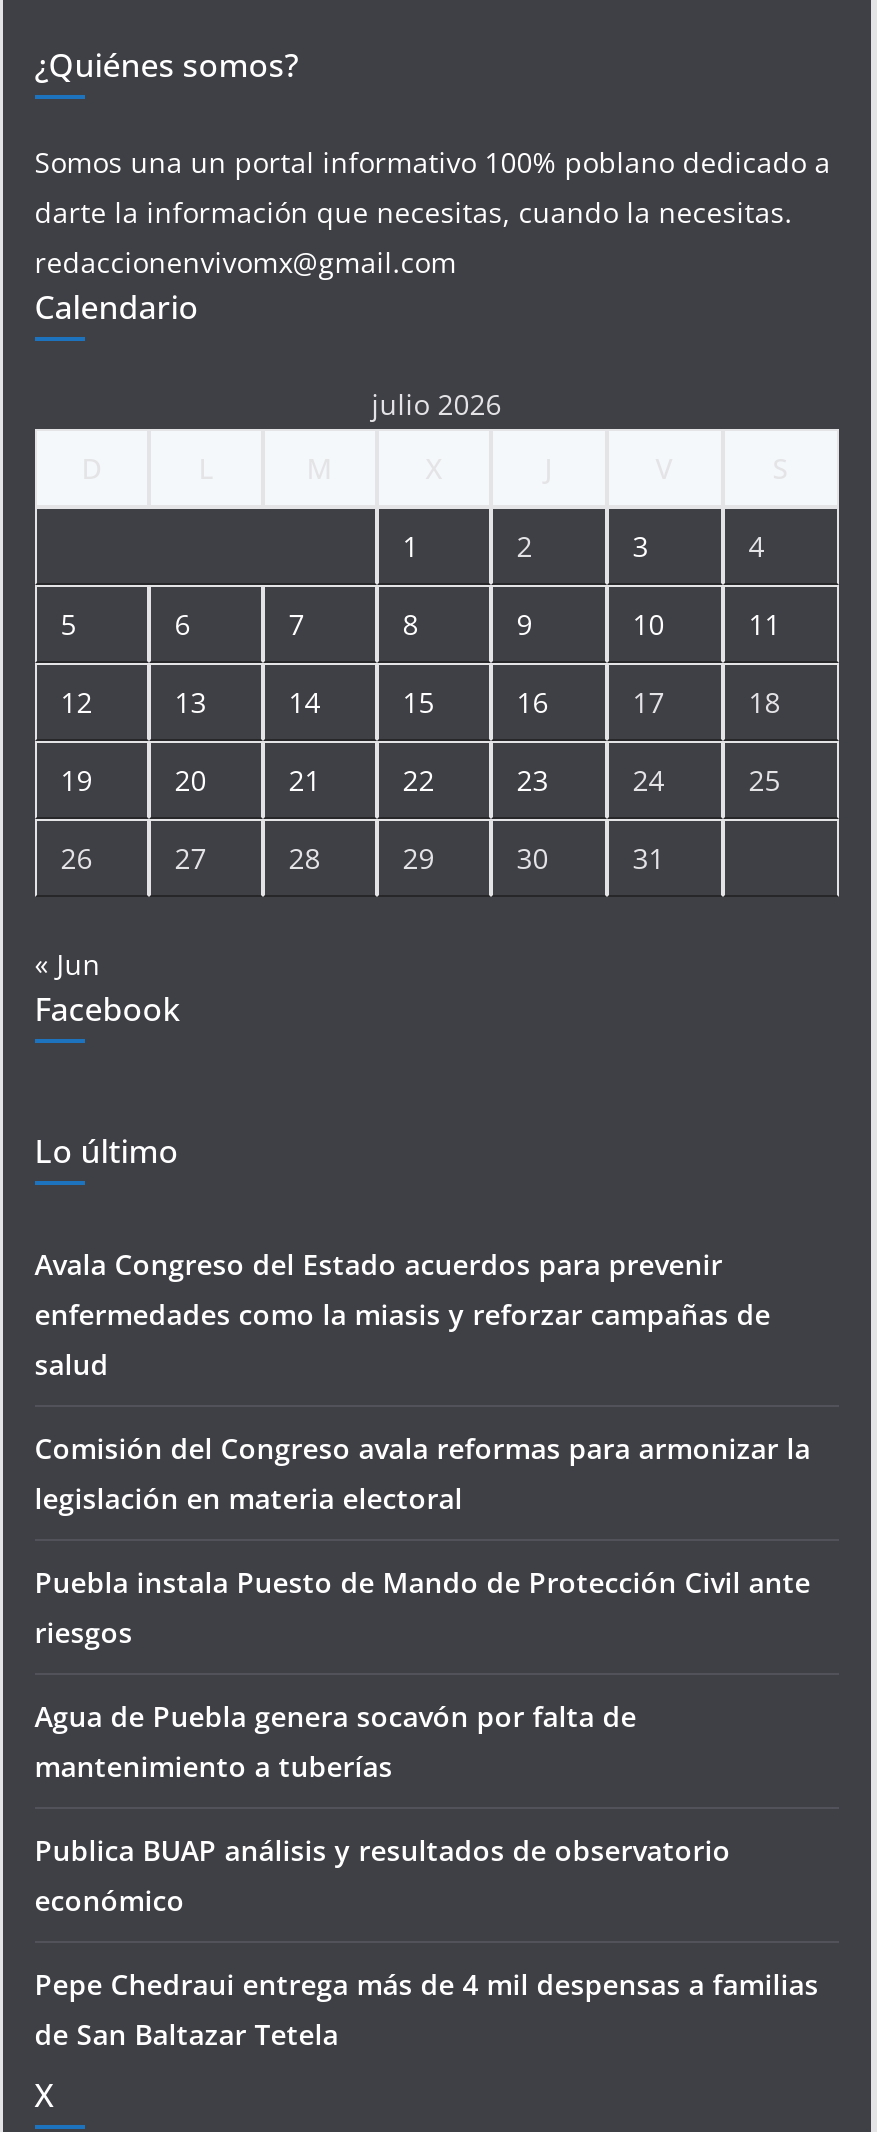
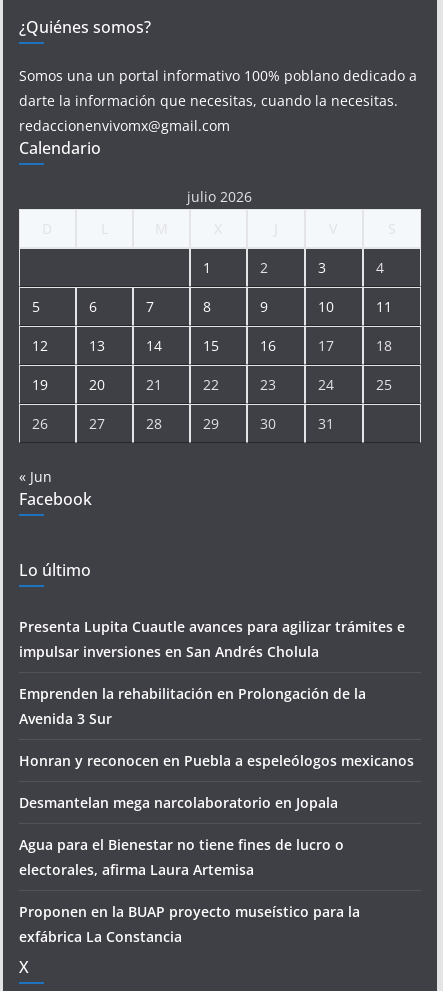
- Avala Congreso del Estado acuerdos para prevenir
- enfermedades como la miasis y reforzar campañas de
- salud
+ Presenta Lupita Cuautle avances para agilizar trámites e
+ impulsar inversiones en San Andrés Cholula

- Comisión del Congreso avala reformas para armonizar la
- legislación en materia electoral
+ Emprenden la rehabilitación en Prolongación de la
+ Avenida 3 Sur

- Puebla instala Puesto de Mando de Protección Civil ante
- riesgos
+ Honran y reconocen en Puebla a espeleólogos mexicanos

- Agua de Puebla genera socavón por falta de
- mantenimiento a tuberías
+ Desmantelan mega narcolaboratorio en Jopala

- Publica BUAP análisis y resultados de observatorio
- económico
+ Agua para el Bienestar no tiene fines de lucro o
+ electorales, afirma Laura Artemisa

- Pepe Chedraui entrega más de 4 mil despensas a familias
- de San Baltazar Tetela
+ Proponen en la BUAP proyecto museístico para la
+ exfábrica La Constancia
